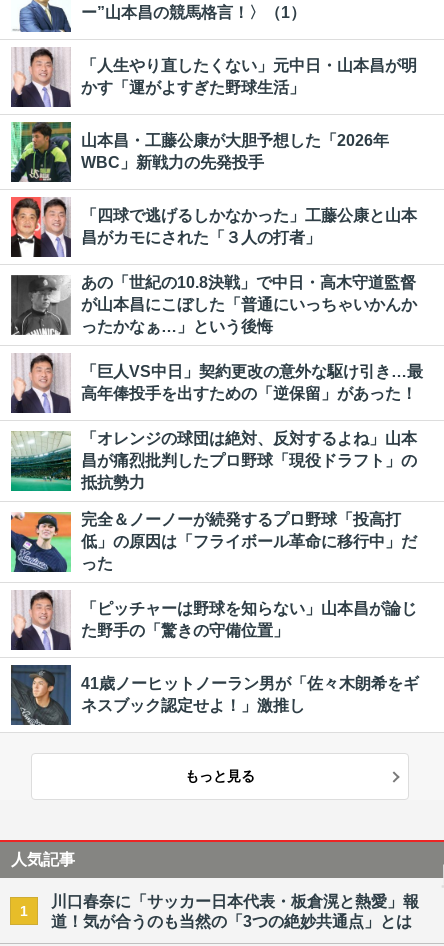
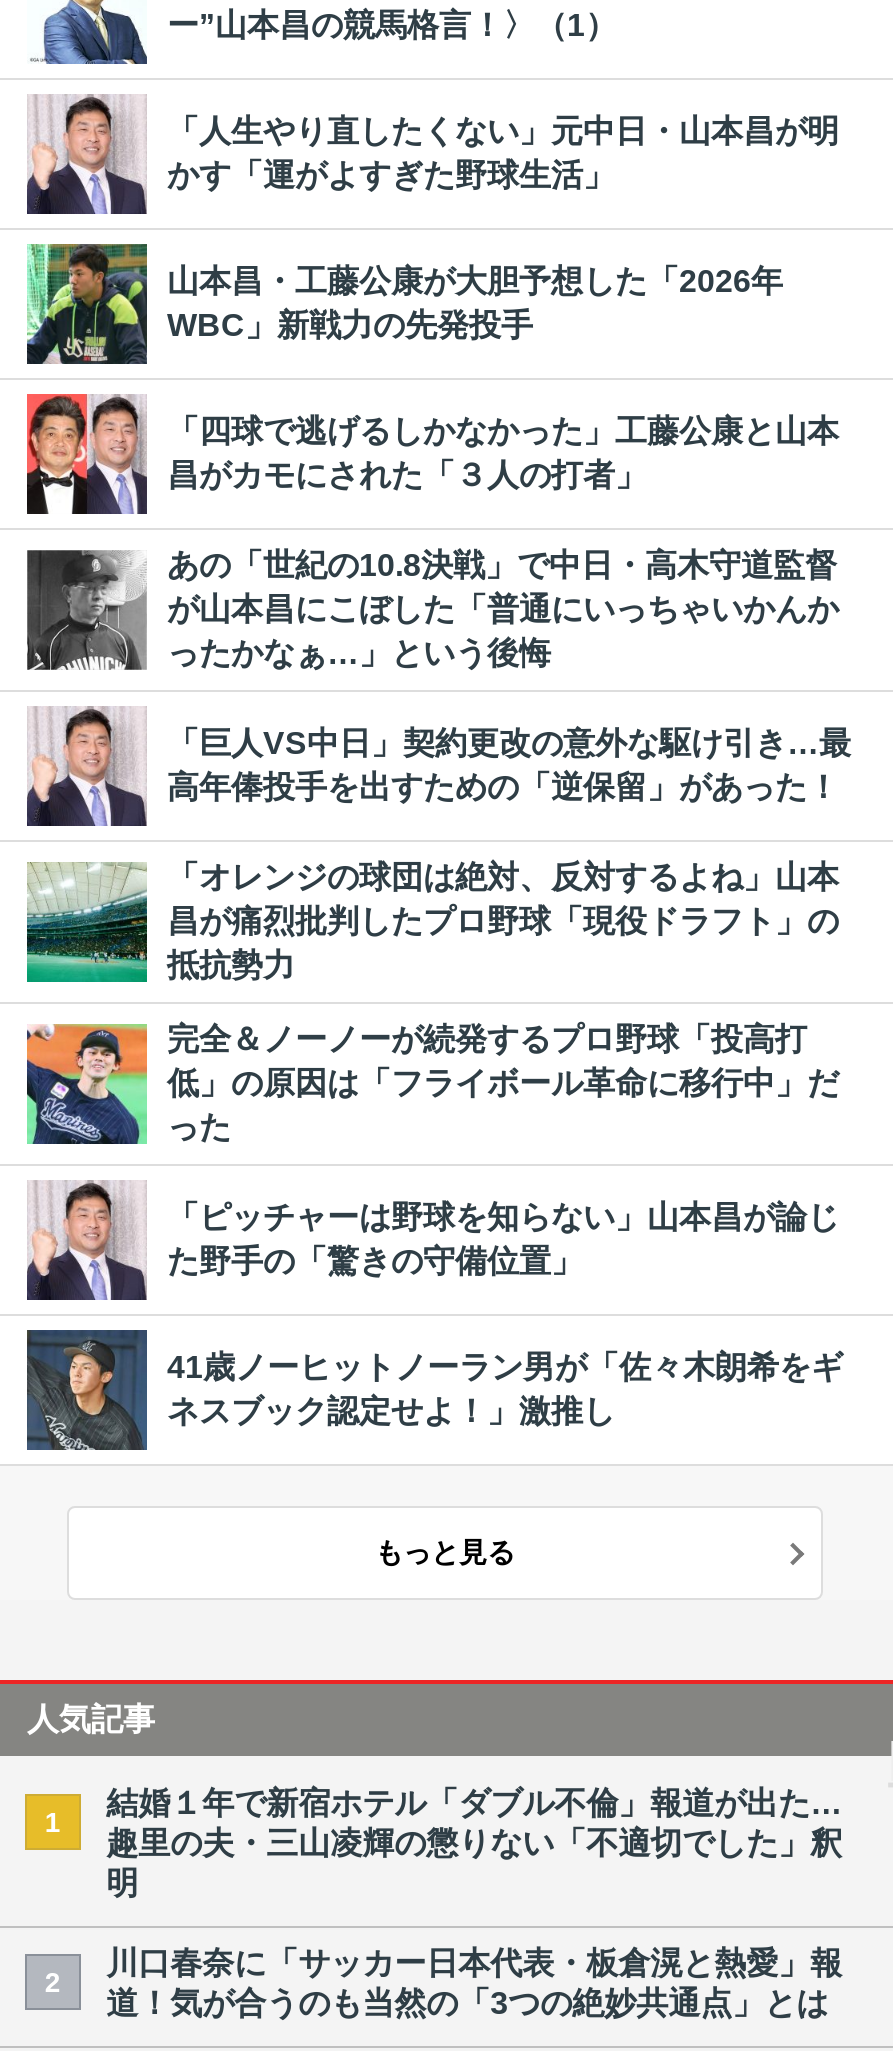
+ 結婚１年で新宿ホテル「ダブル不倫」報道が出た…
+ 趣里の夫・三山凌輝の懲りない「不適切でした」釈
+ 明
+ 2
